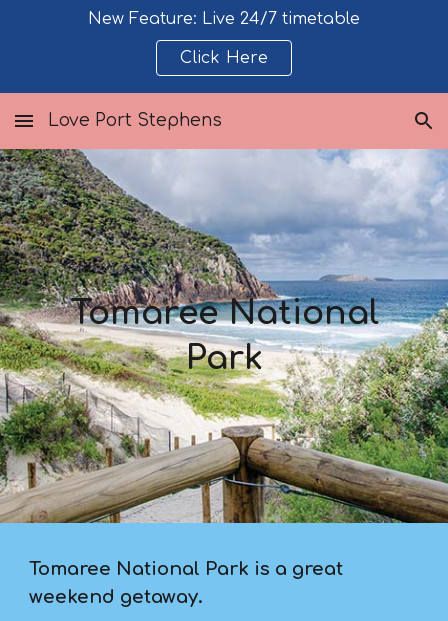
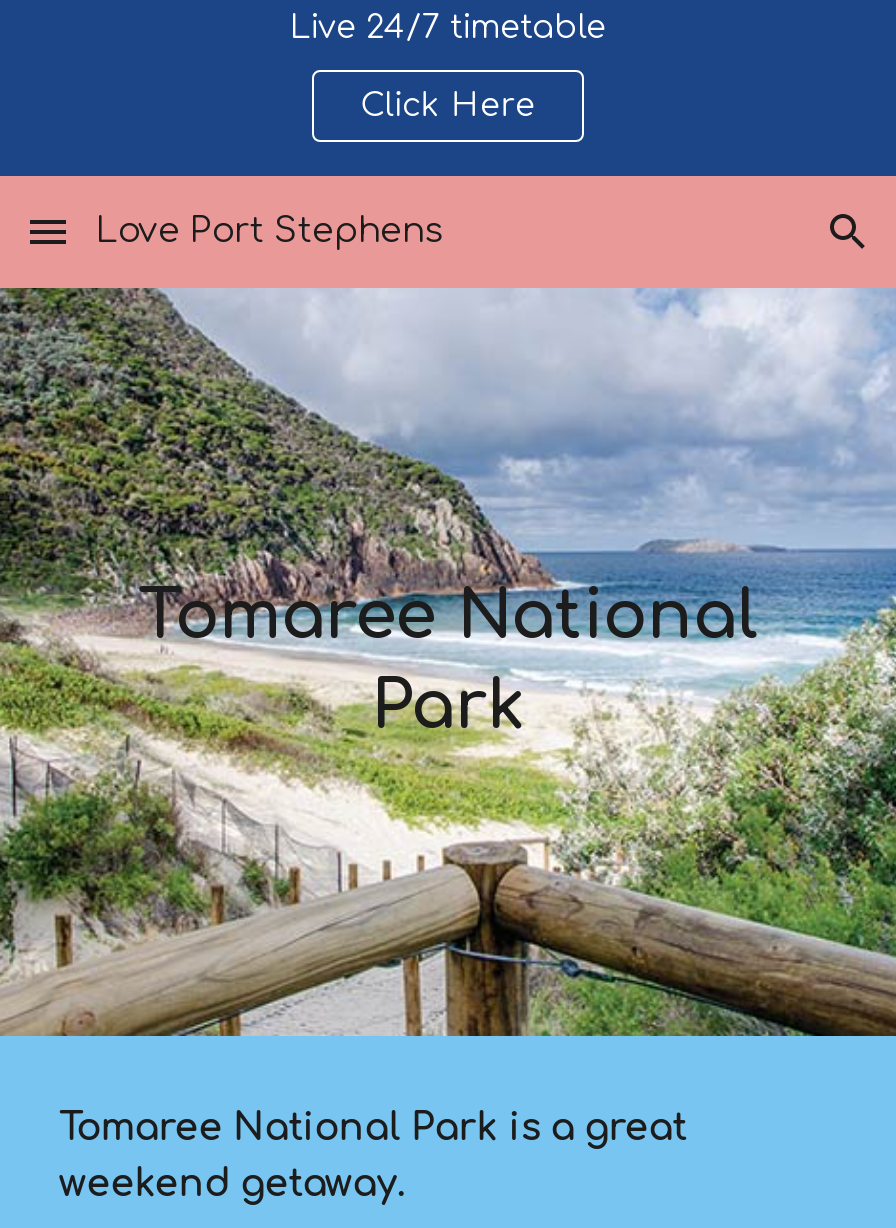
- New Feature: Live 24/7 timetable
+ Live 24/7 timetable
